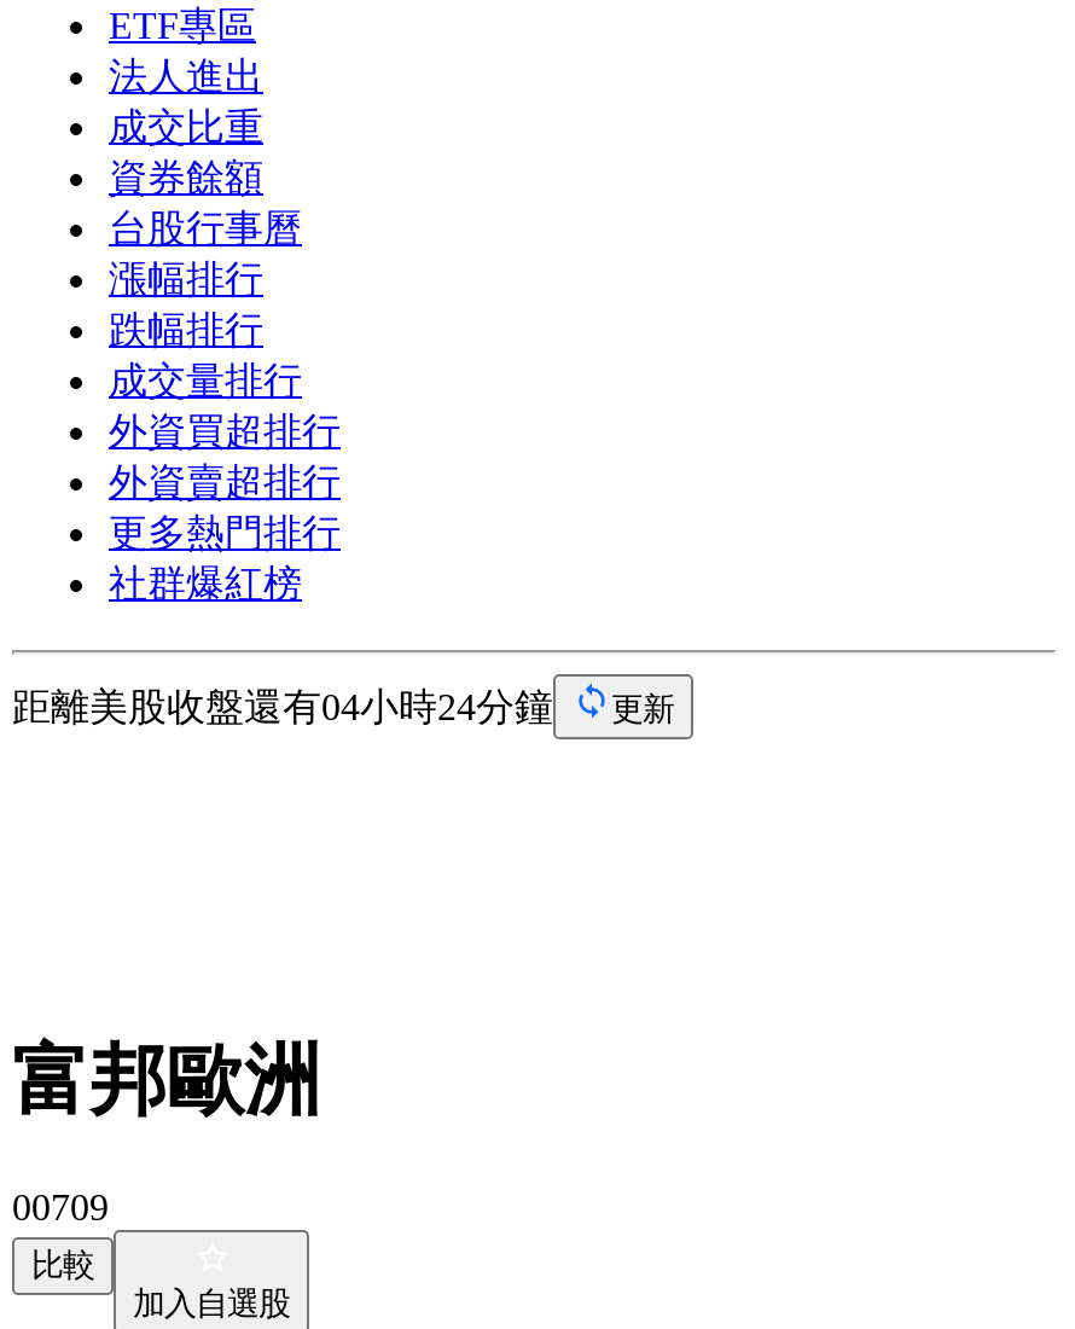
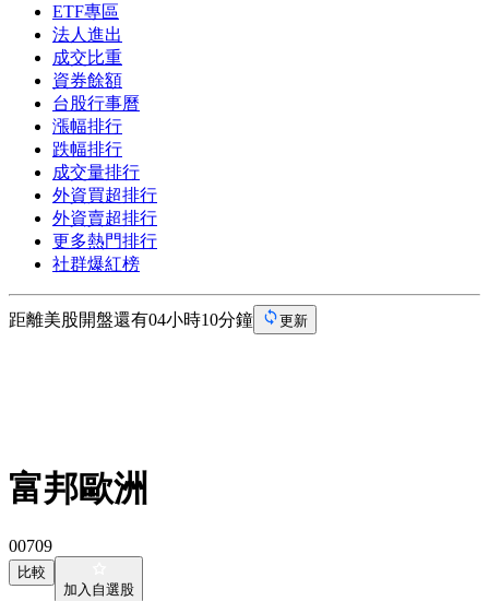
- 距離美股收盤還有04小時24分鐘
+ 距離美股開盤還有04小時10分鐘
